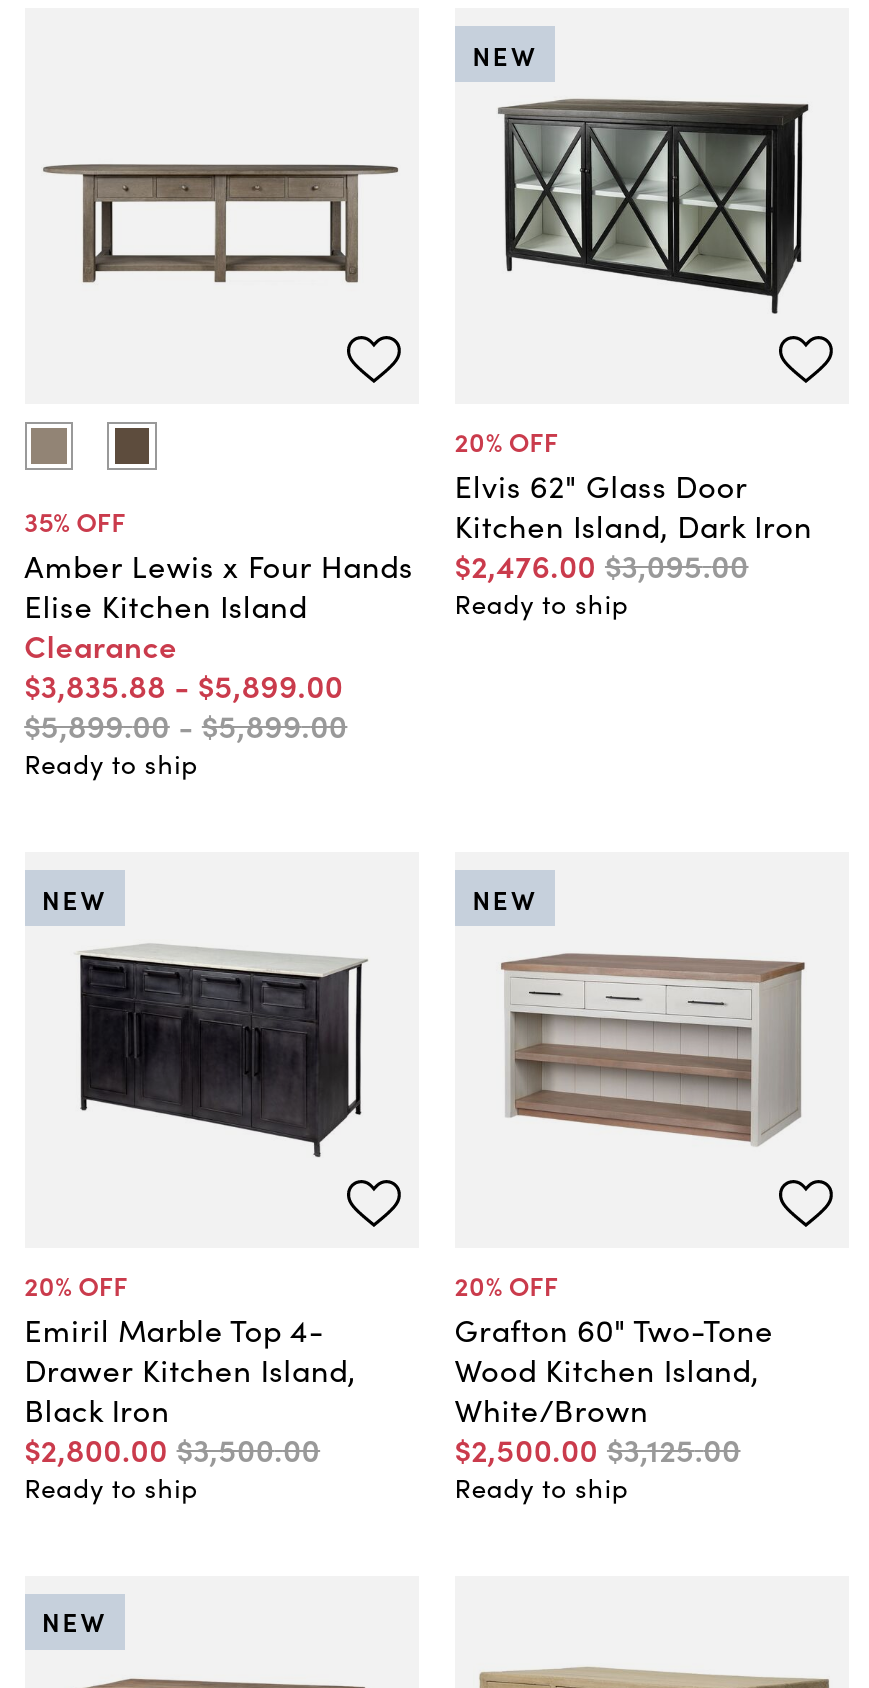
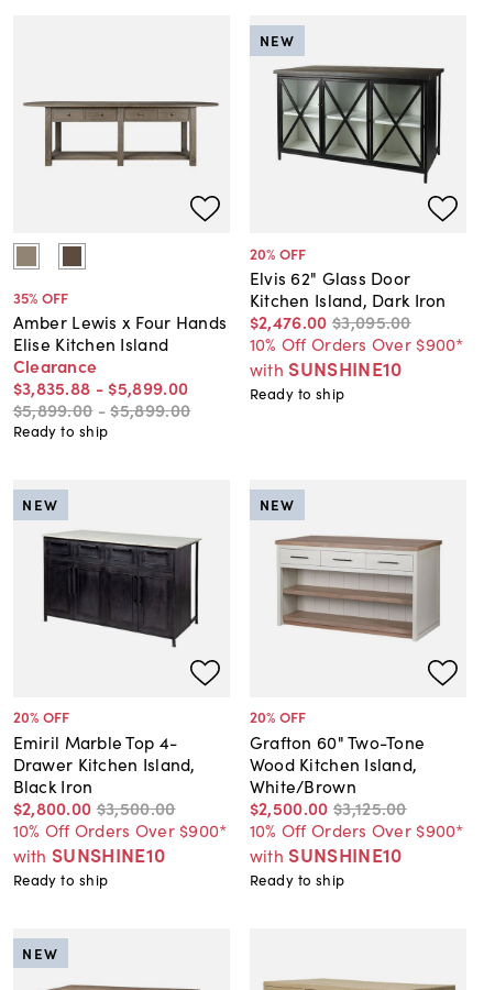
+ 10% Off Orders Over $900*
+ with SUNSHINE10

+ 10% Off Orders Over $900*
+ with SUNSHINE10

+ 10% Off Orders Over $900*
+ with SUNSHINE10
